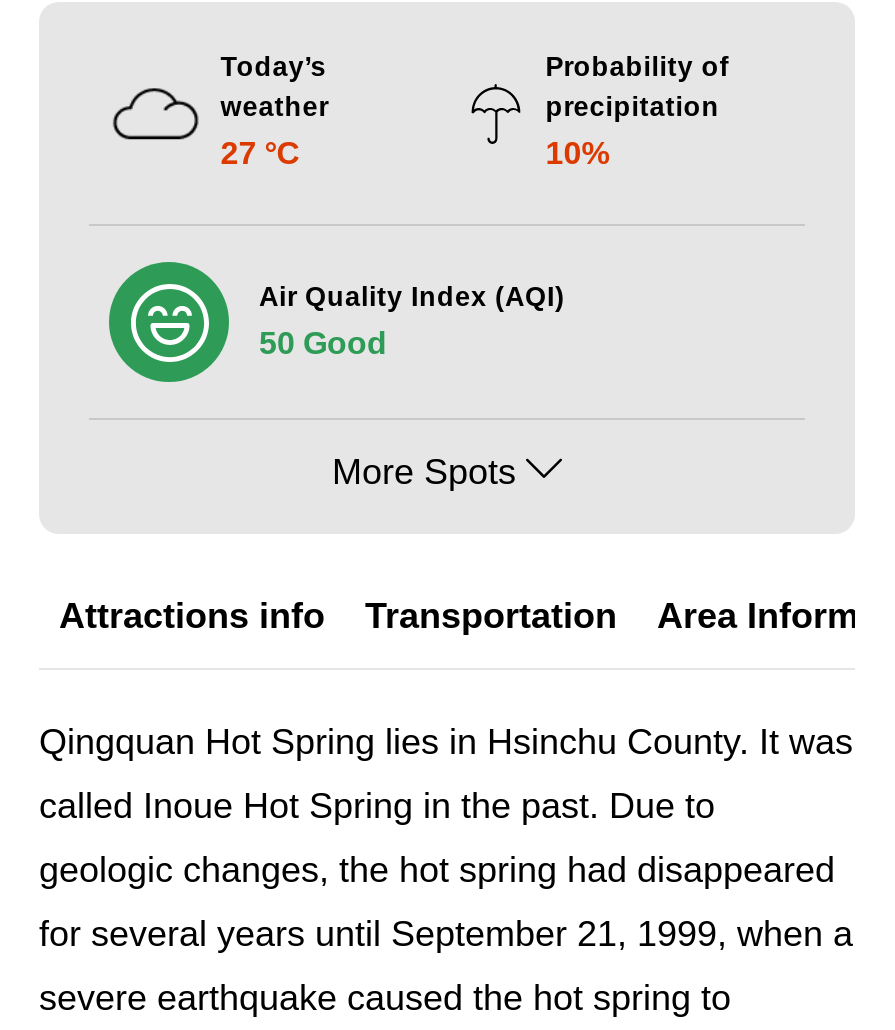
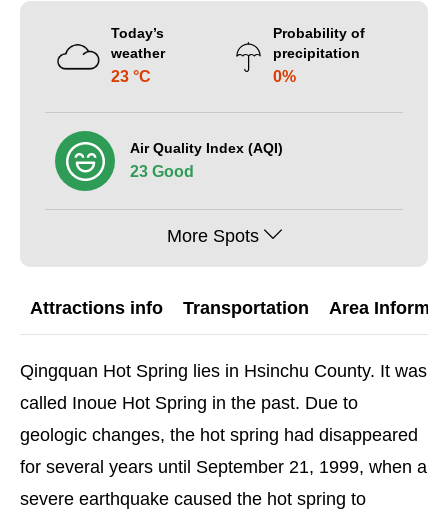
- 27 °C
+ 23 °C

- 10%
+ 0%

- 50 Good
+ 23 Good
